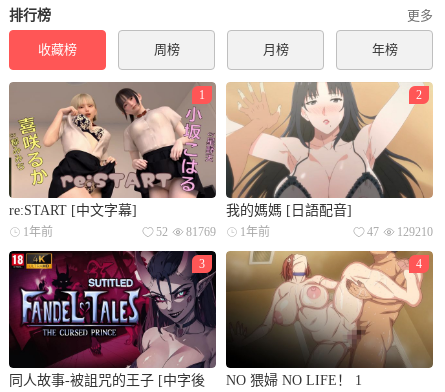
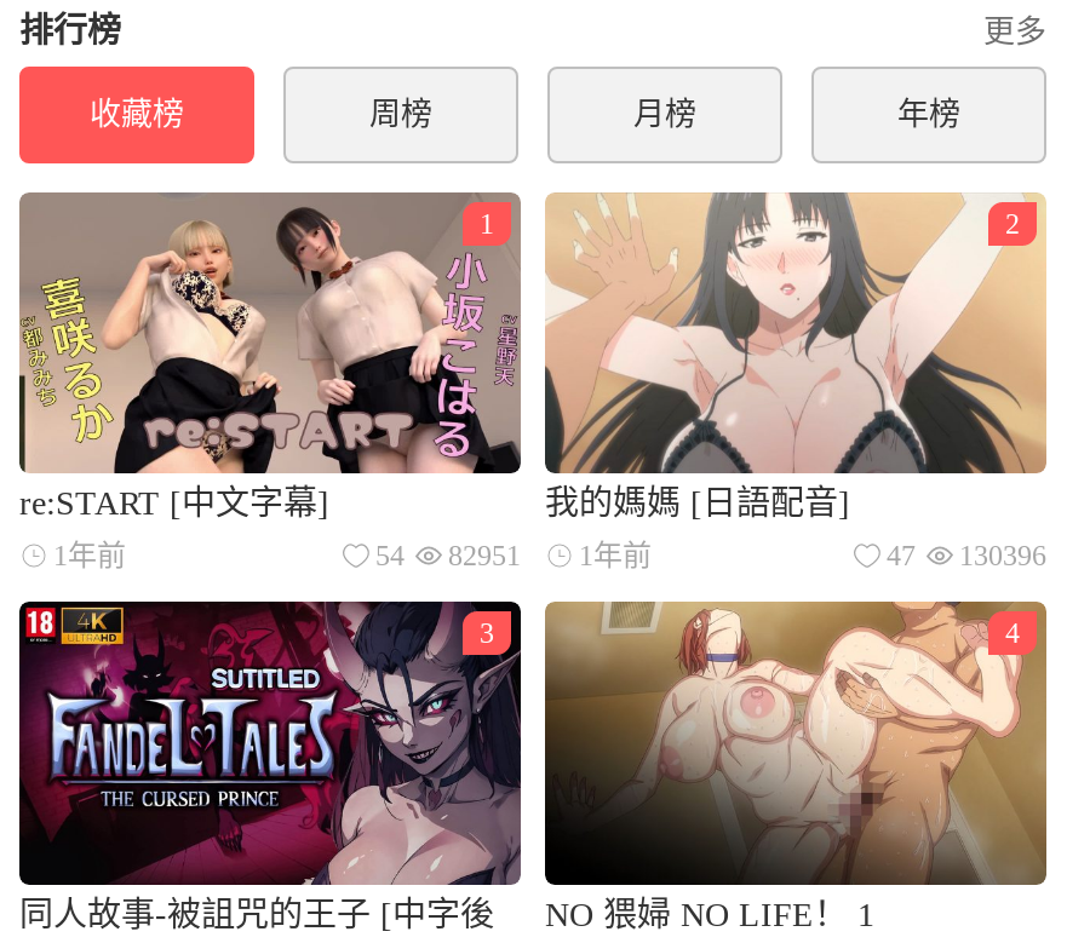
- 52
+ 54

- 81769
+ 82951

- 47 129210
+ 47 130396
